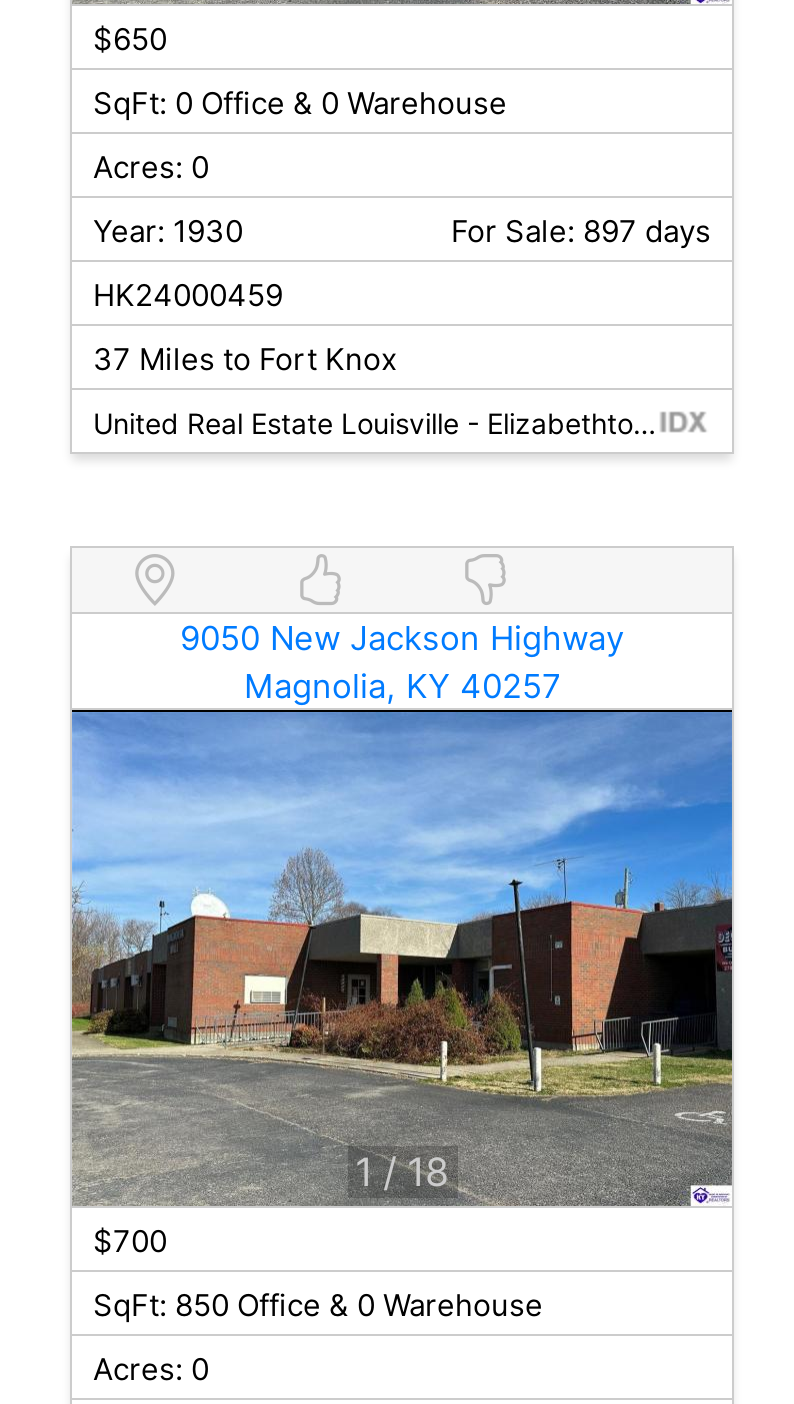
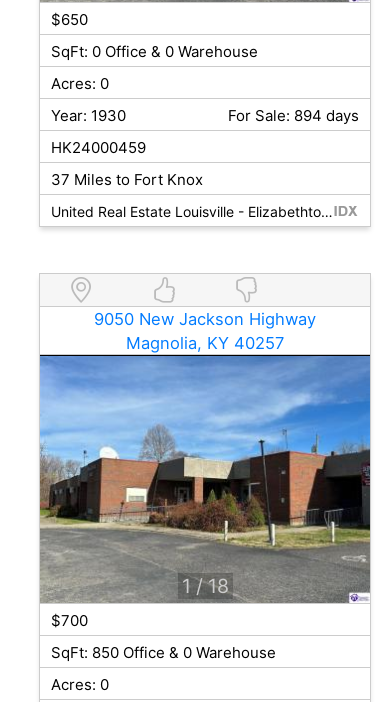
- For Sale: 897 days
+ For Sale: 894 days
